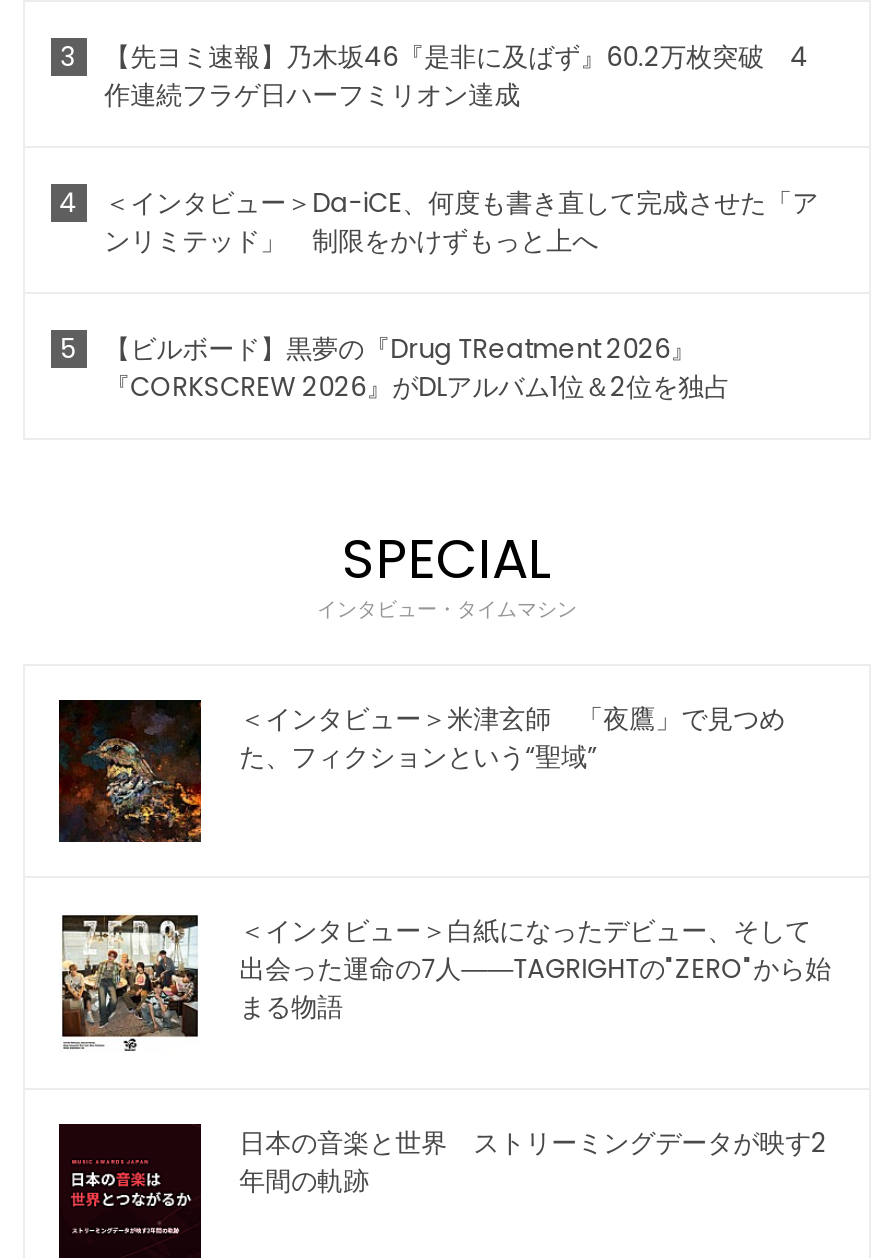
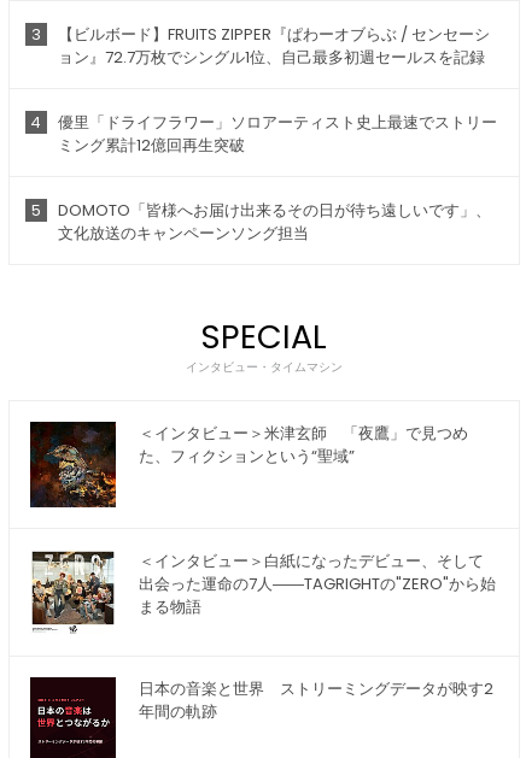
- 【先ヨミ速報】乃木坂46『是非に及ばず』60.2万枚突破 4
- 作連続フラゲ日ハーフミリオン達成
+ 【ビルボード】FRUITS ZIPPER『ぱわーオブらぶ / センセーシ
+ ョン』72.7万枚でシングル1位、自己最多初週セールスを記録

- ＜インタビュー＞Da-iCE、何度も書き直して完成させた「ア
- ンリミテッド」 制限をかけずもっと上へ
+ 優里「ドライフラワー」ソロアーティスト史上最速でストリー
+ ミング累計12億回再生突破

- 【ビルボード】黒夢の『Drug TReatment 2026』
- 『CORKSCREW 2026』がDLアルバム1位＆2位を独占
+ DOMOTO「皆様へお届け出来るその日が待ち遠しいです」、
+ 文化放送のキャンペーンソング担当
